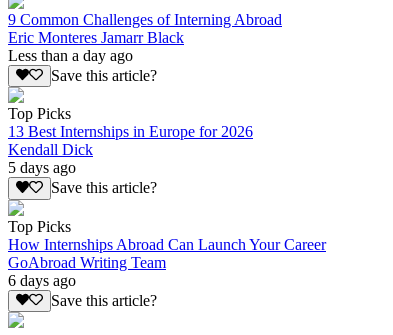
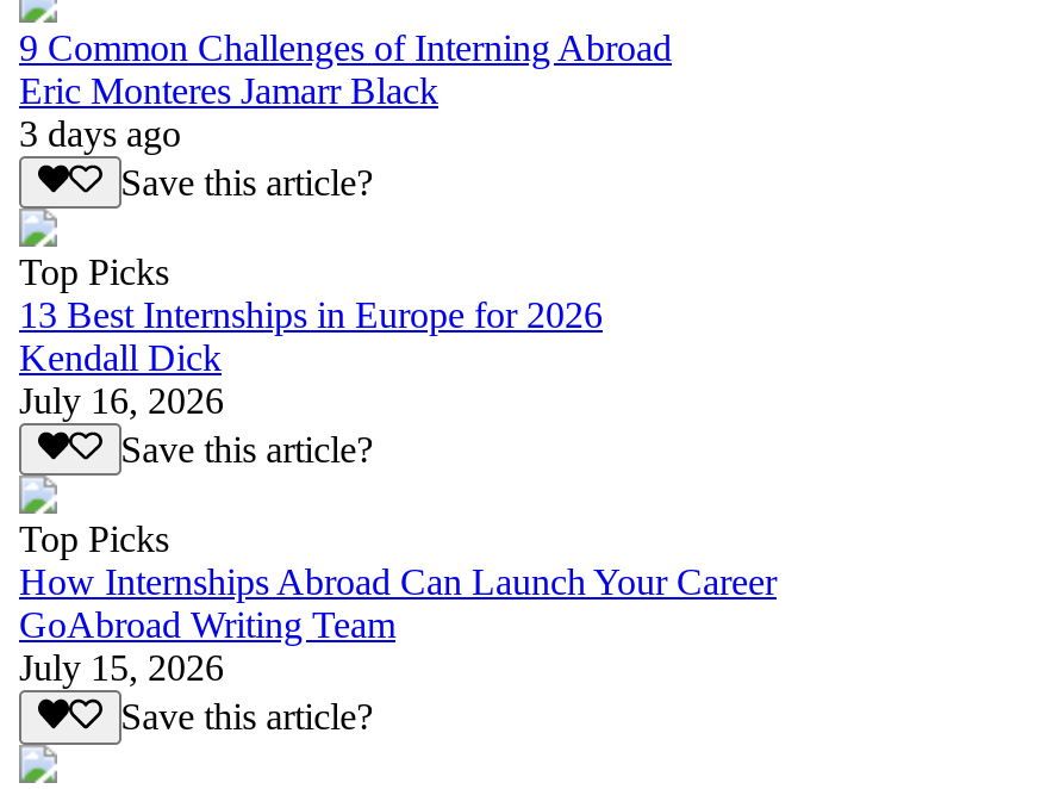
- Less than a day ago
+ 3 days ago

- 5 days ago
+ July 16, 2026

- 6 days ago
+ July 15, 2026
